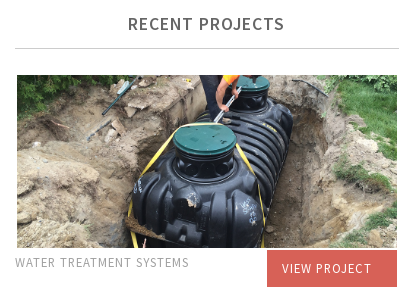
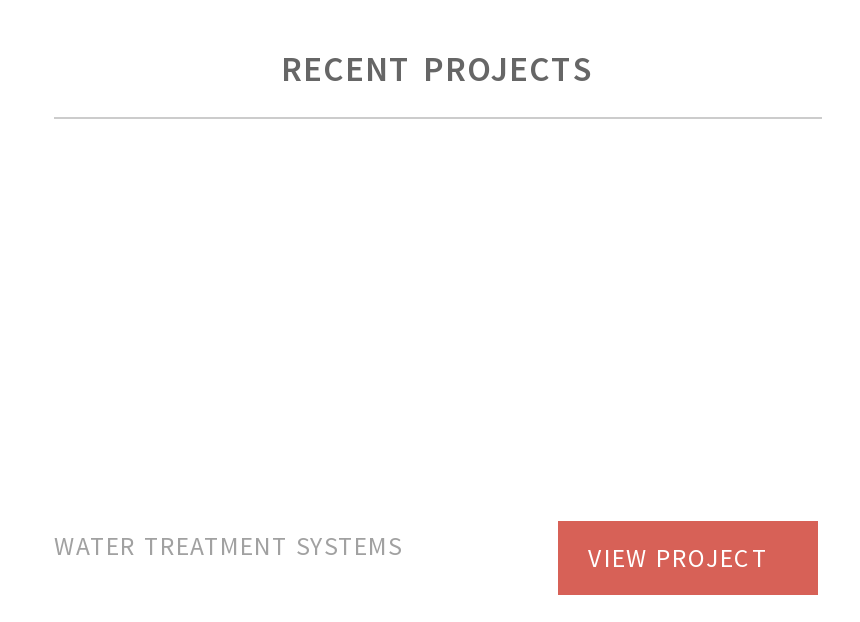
- [image]
